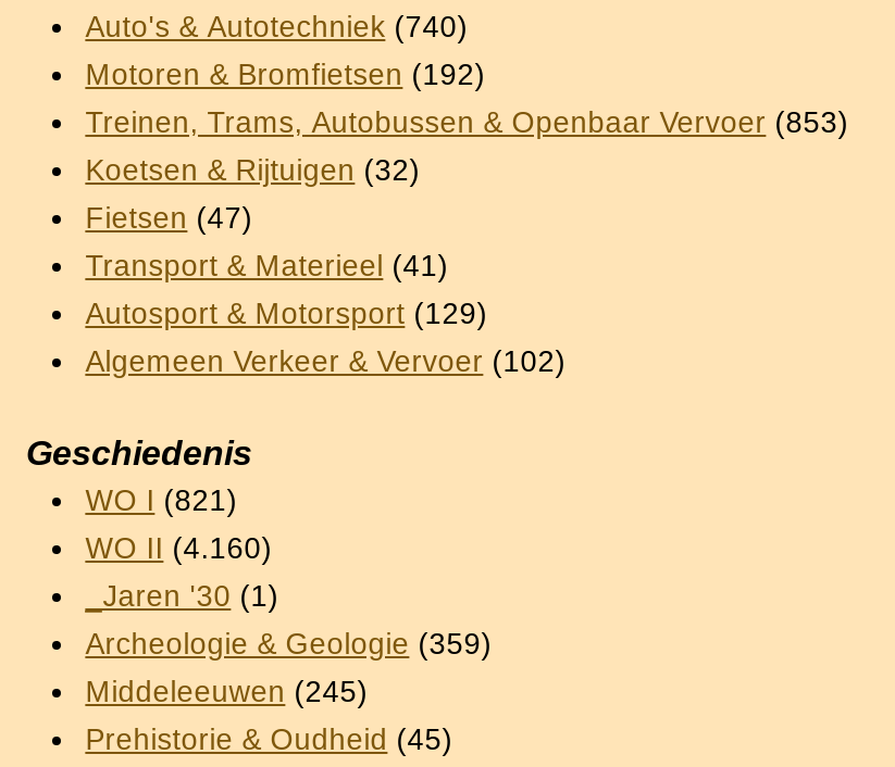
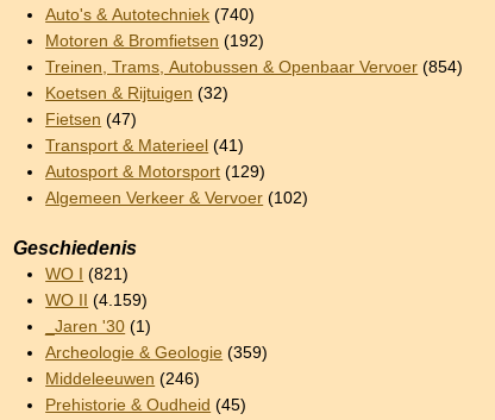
- Treinen, Trams, Autobussen & Openbaar Vervoer (853)
+ Treinen, Trams, Autobussen & Openbaar Vervoer (854)

- WO II (4.160)
+ WO II (4.159)

- Middeleeuwen (245)
+ Middeleeuwen (246)
